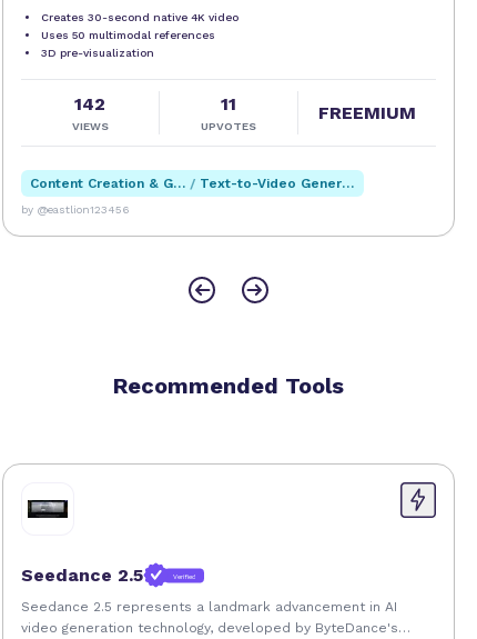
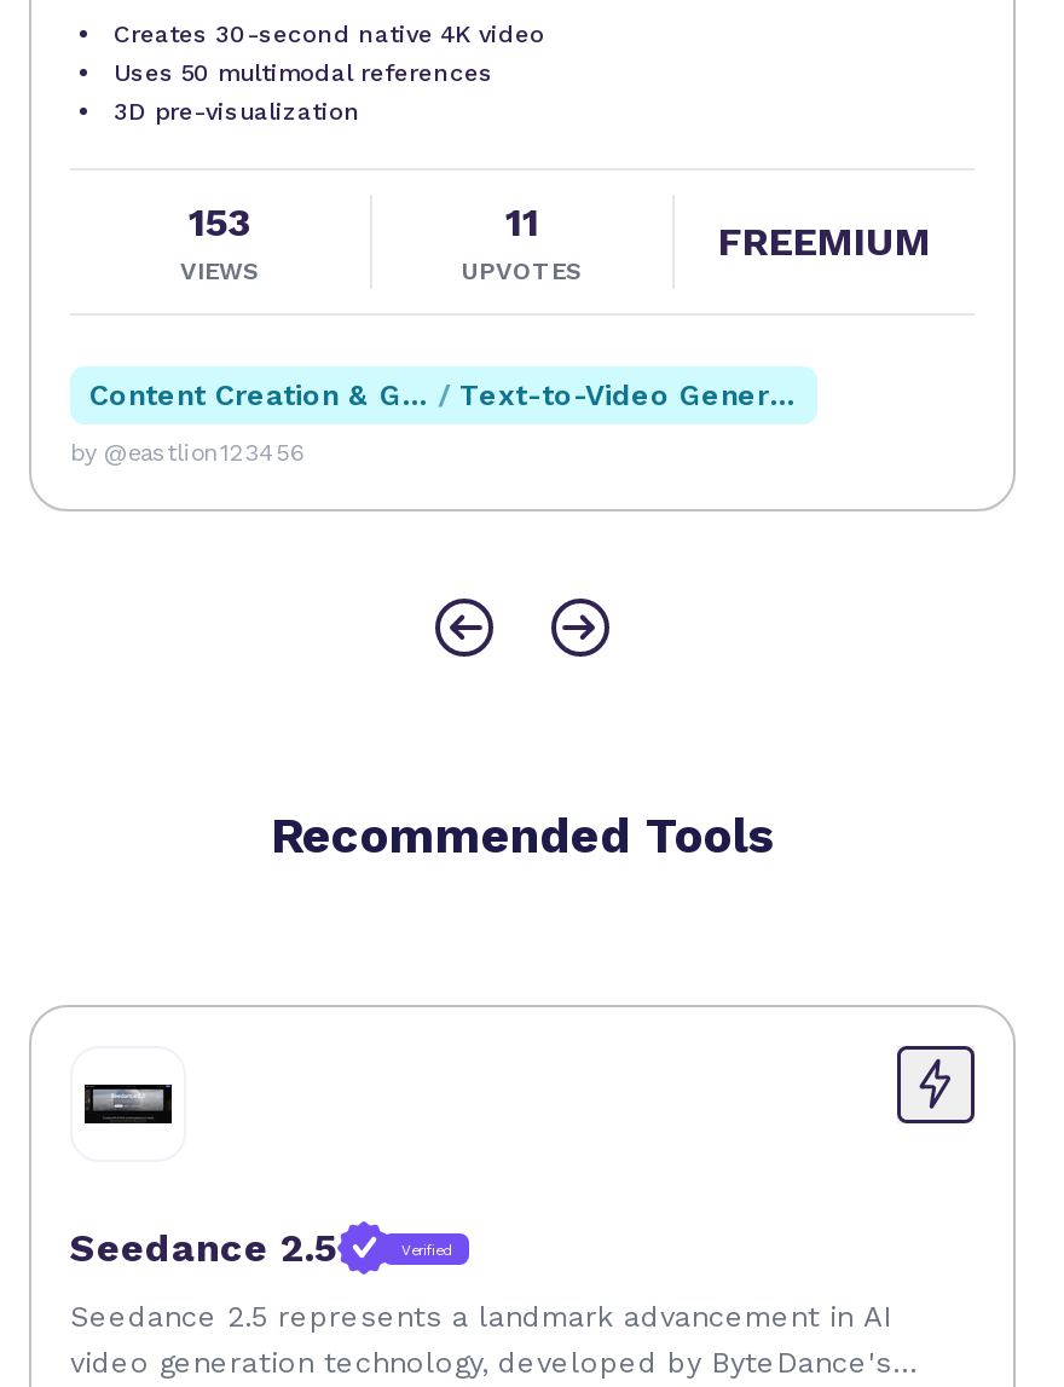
- 142
+ 153
